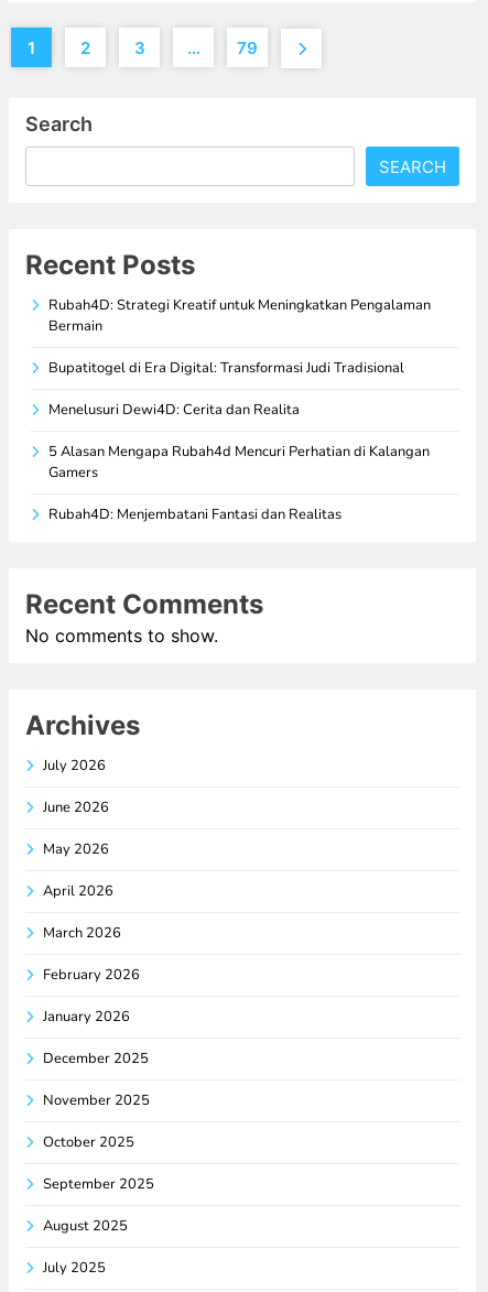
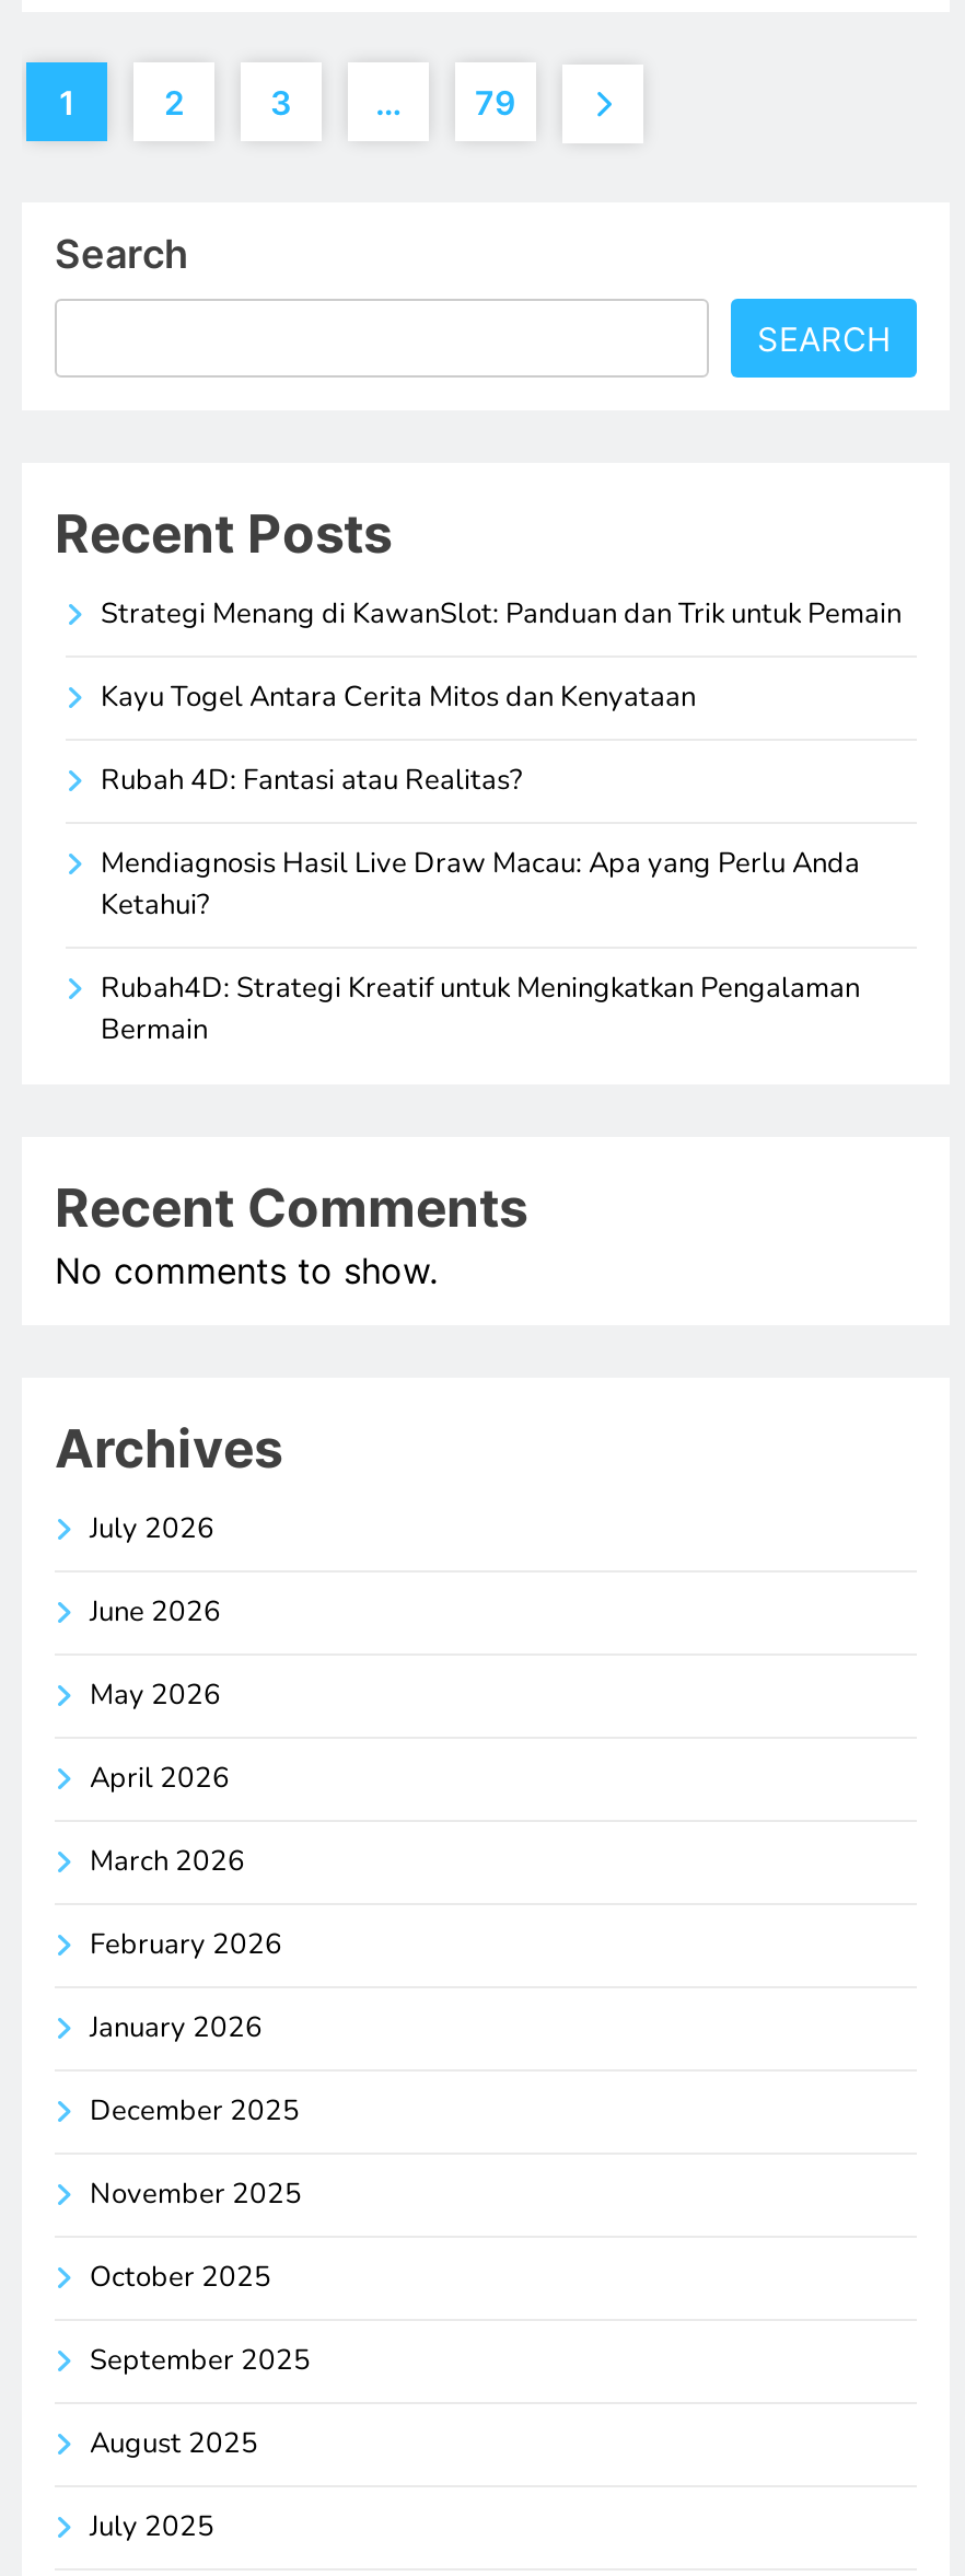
+ Strategi Menang di KawanSlot: Panduan dan Trik untuk Pemain
+ Kayu Togel Antara Cerita Mitos dan Kenyataan
+ Rubah 4D: Fantasi atau Realitas?
+ Mendiagnosis Hasil Live Draw Macau: Apa yang Perlu Anda
+ Ketahui?

moved down: Rubah4D: Strategi Kreatif untuk Meningkatkan Pengalaman | Bermain

- Bupatitogel di Era Digital: Transformasi Judi Tradisional
- Menelusuri Dewi4D: Cerita dan Realita
- 5 Alasan Mengapa Rubah4d Mencuri Perhatian di Kalangan
- Gamers
- Rubah4D: Menjembatani Fantasi dan Realitas
